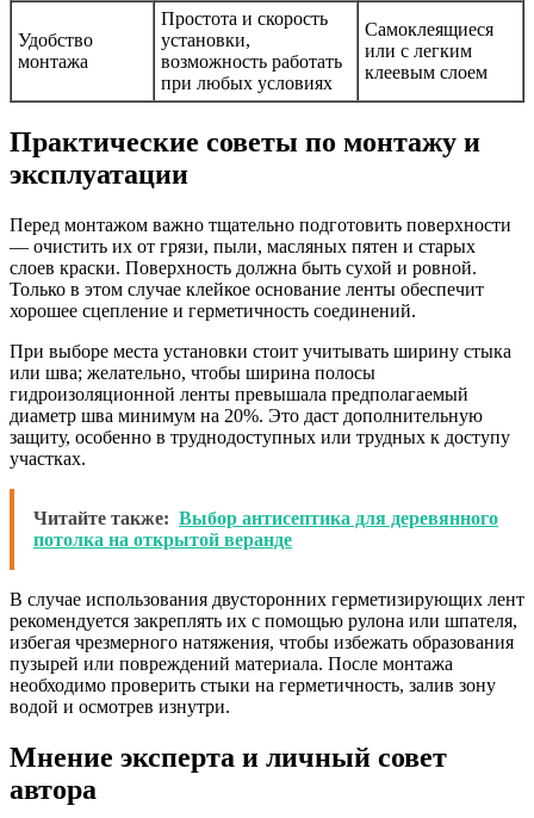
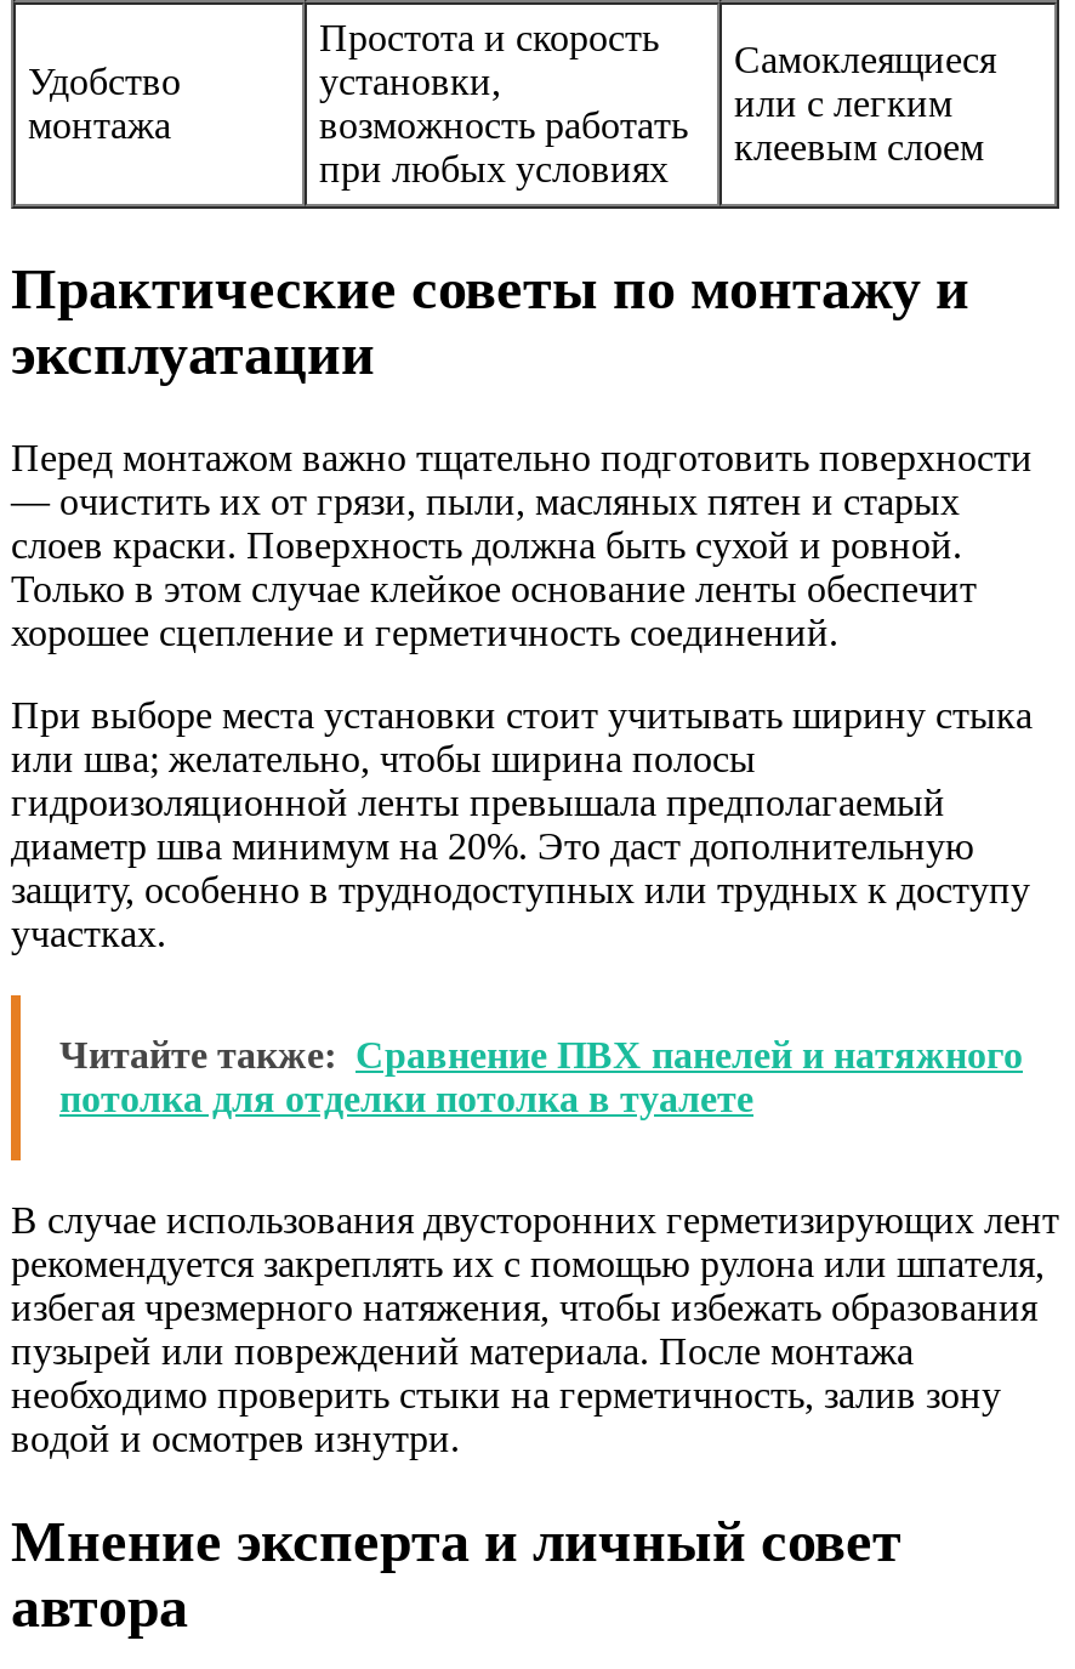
- Читайте также: Выбор антисептика для деревянного
- потолка на открытой веранде
+ Читайте также: Сравнение ПВХ панелей и натяжного
+ потолка для отделки потолка в туалете
